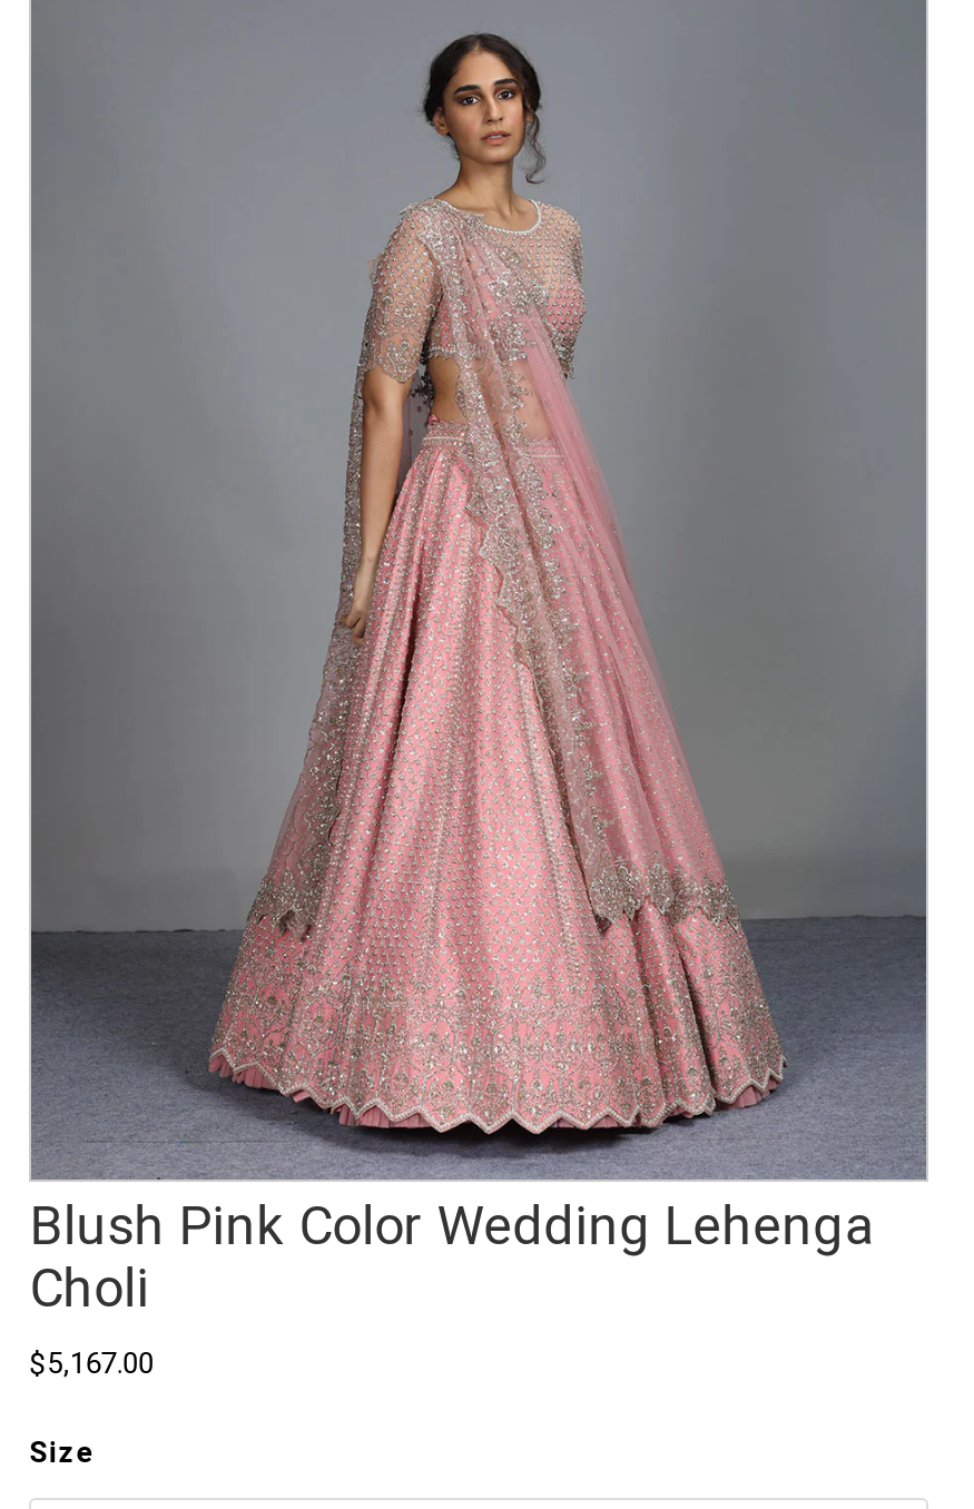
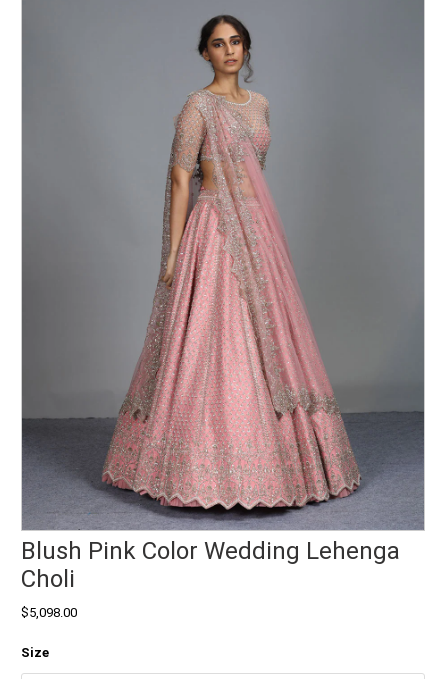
- $5,167.00
+ $5,098.00
